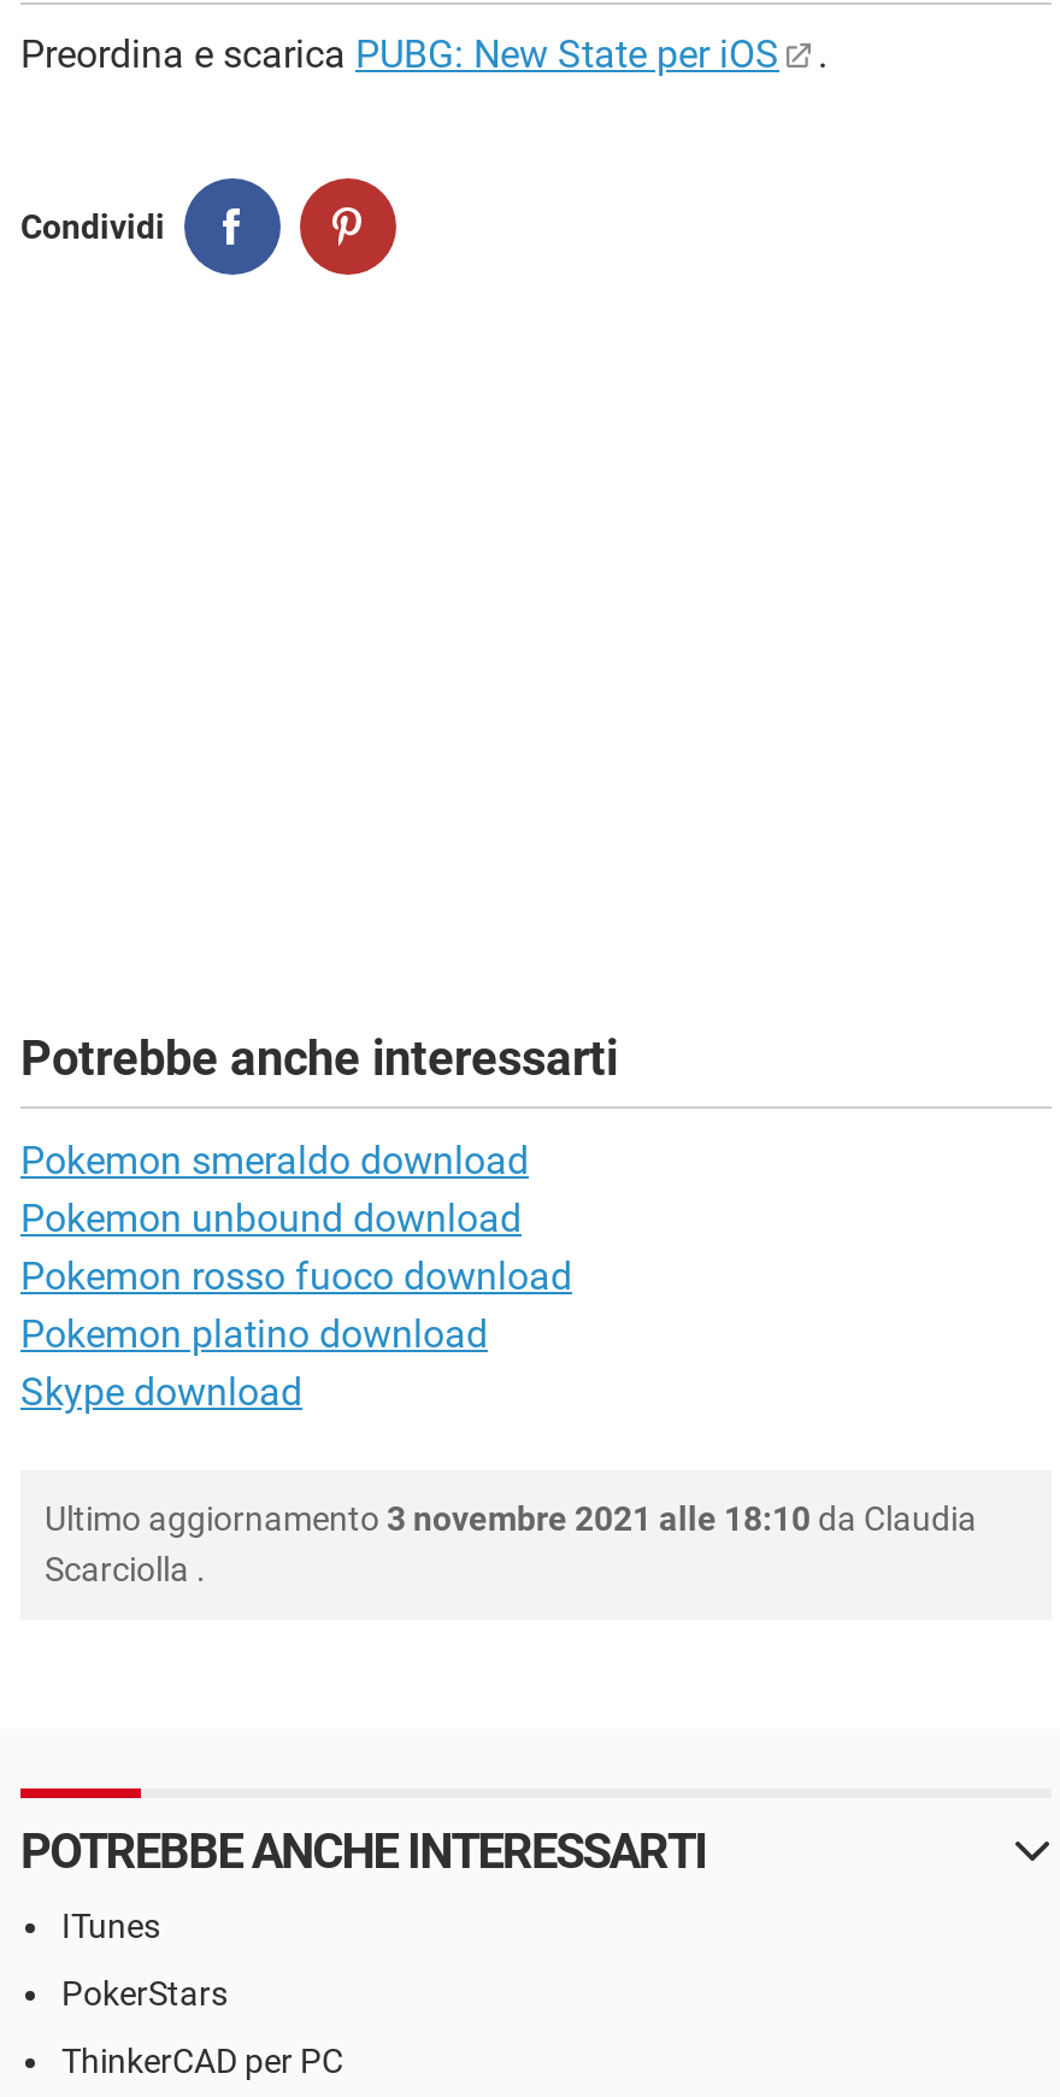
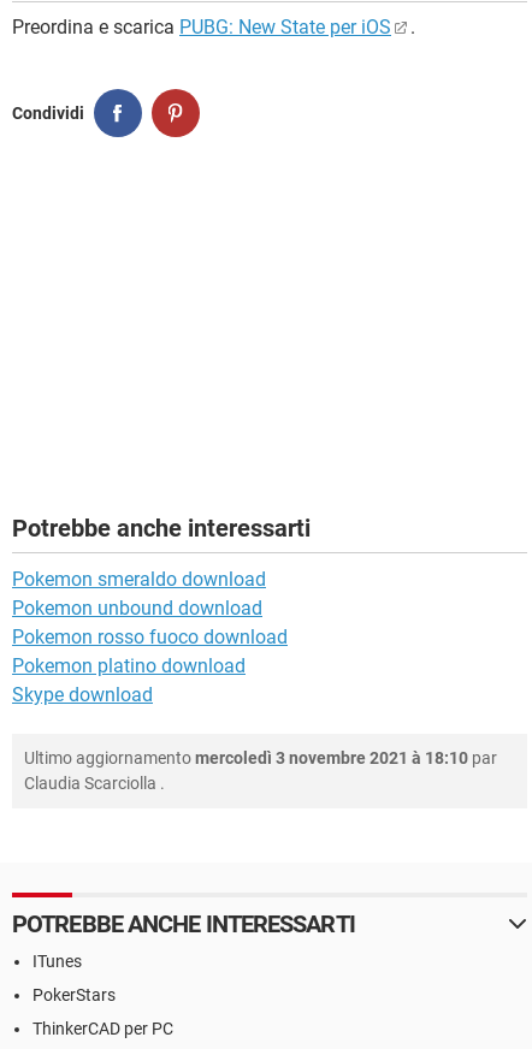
- Ultimo aggiornamento 3 novembre 2021 alle 18:10 da Claudia
- Scarciolla.
+ Ultimo aggiornamento mercoledì 3 novembre 2021 à 18:10 par
+ Claudia Scarciolla.
